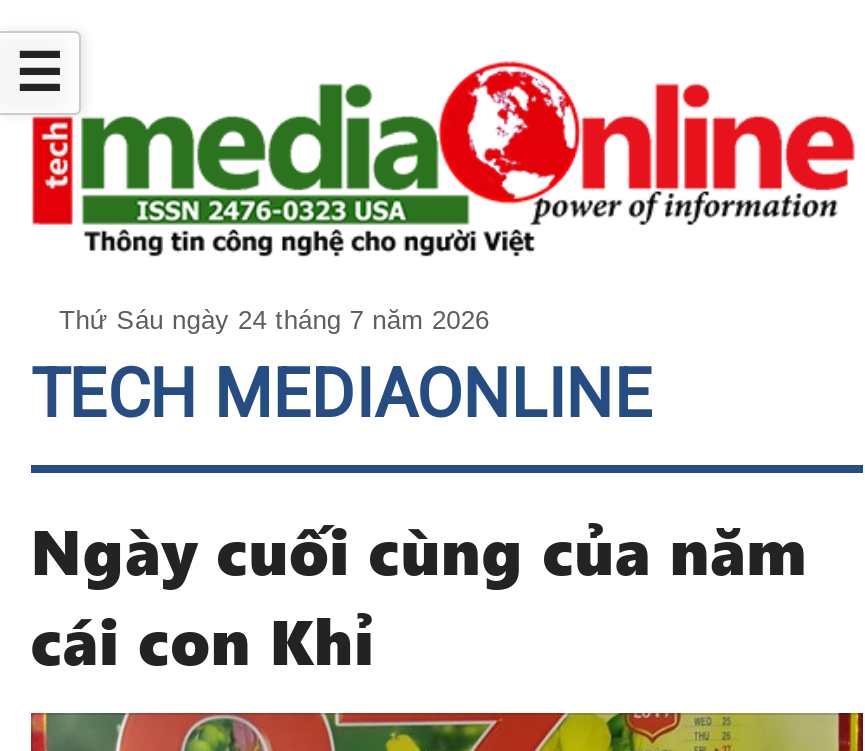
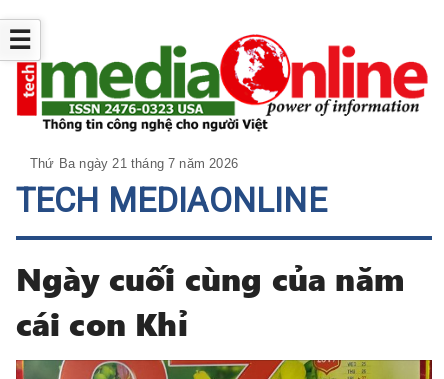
- Thứ Sáu ngày 24 tháng 7 năm 2026
+ Thứ Ba ngày 21 tháng 7 năm 2026
